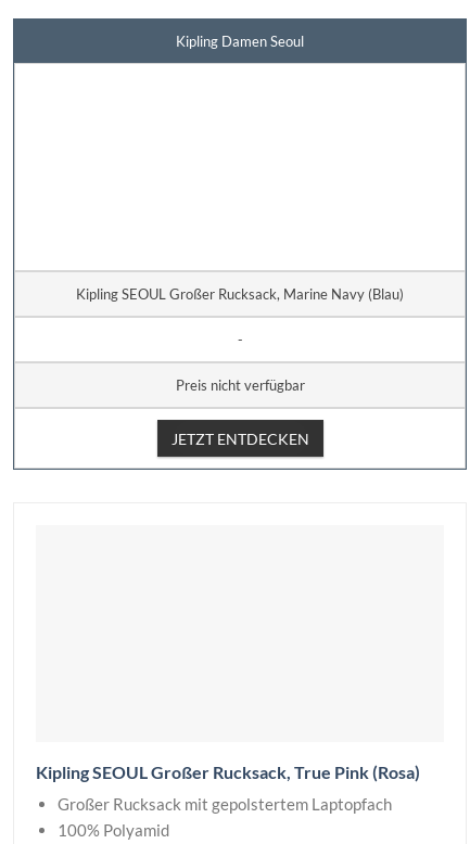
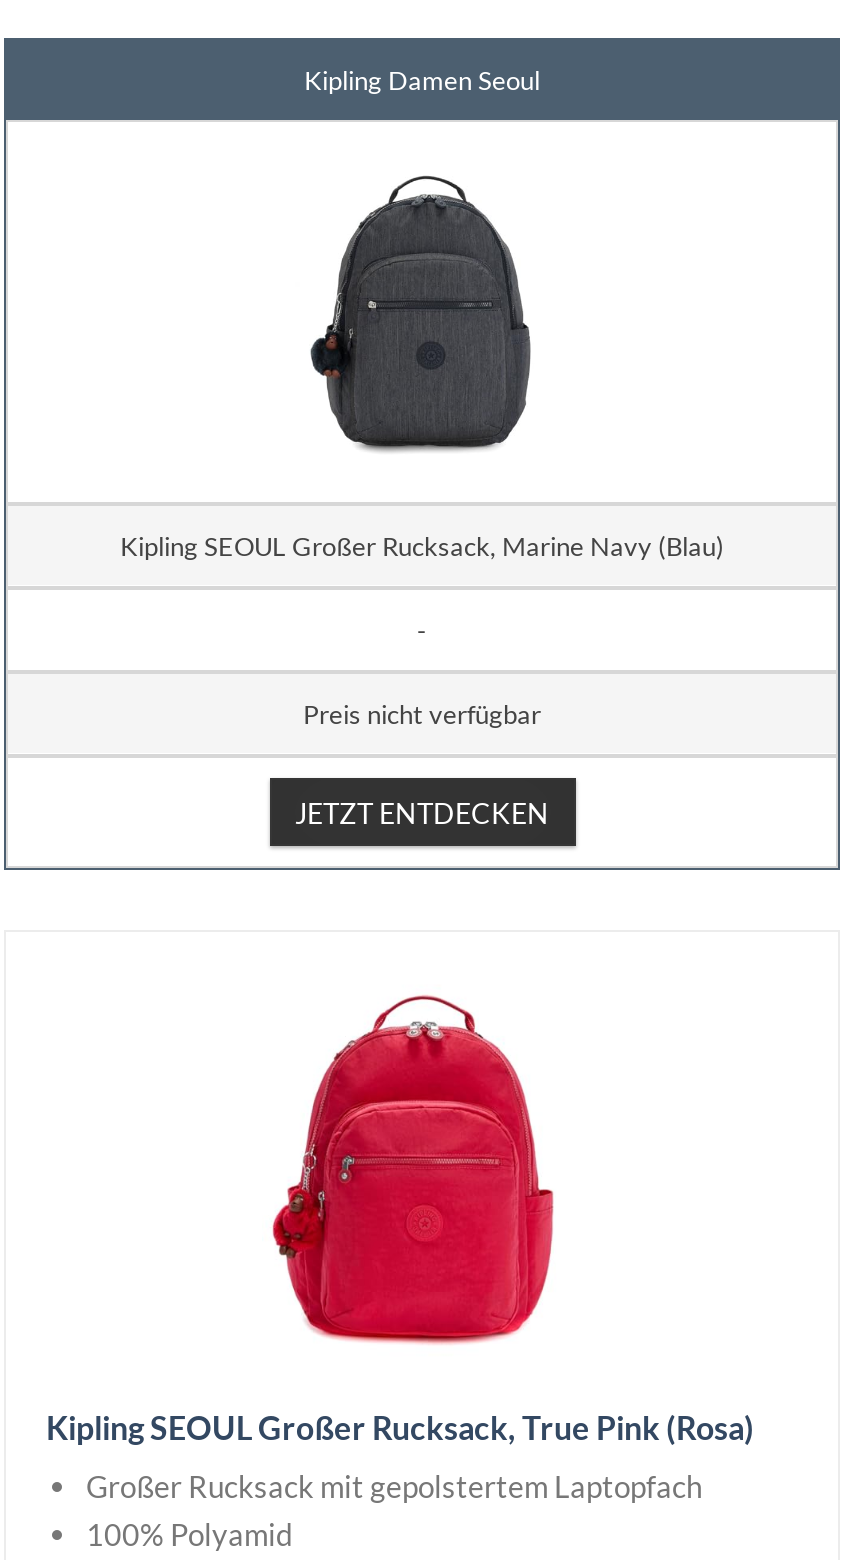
+ [image]

+ [image]
